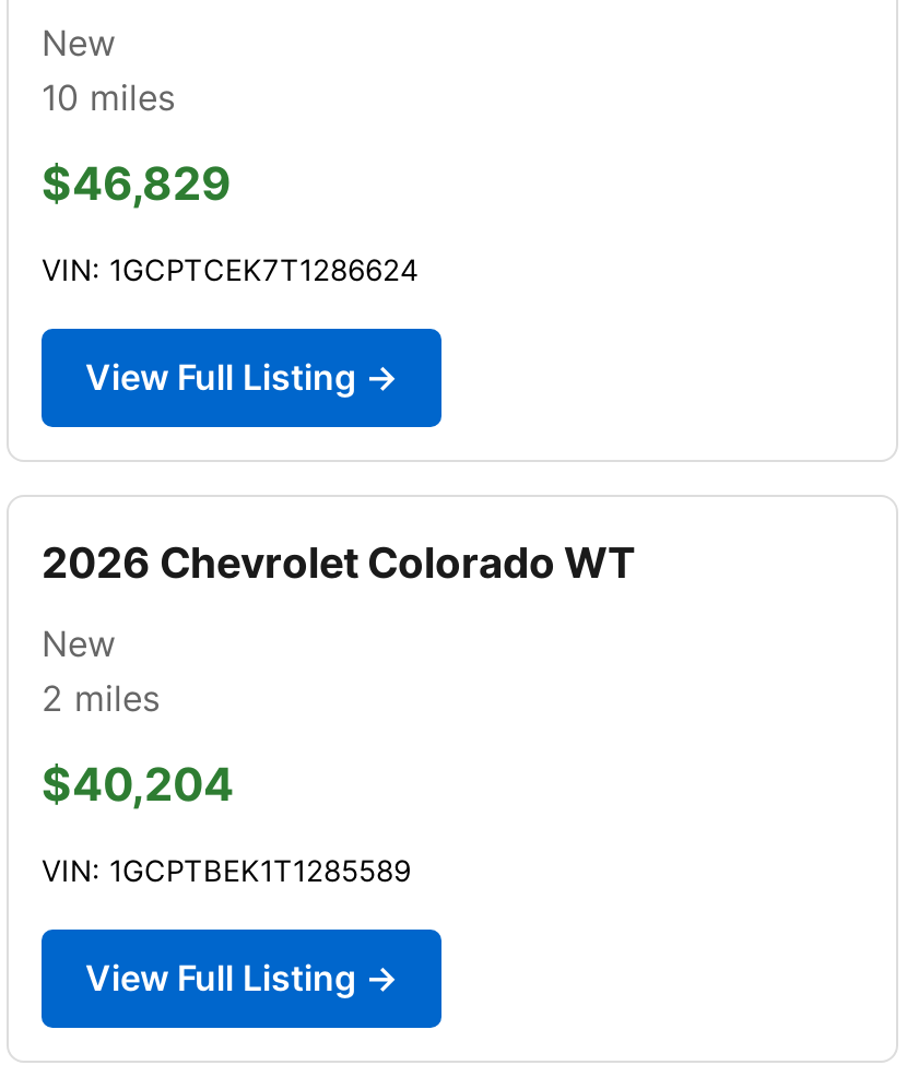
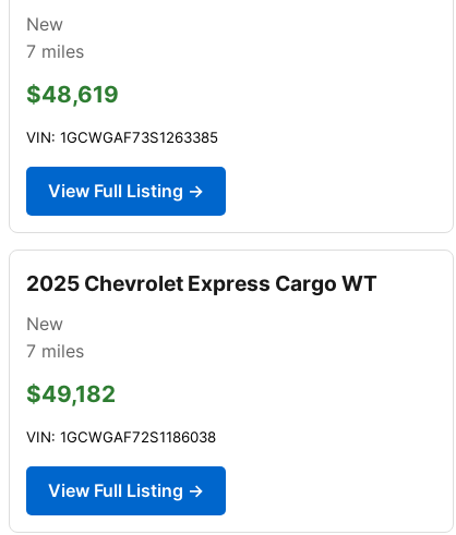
- 10 miles
+ 7 miles

- $46,829
+ $48,619

- VIN: 1GCPTCEK7T1286624
+ VIN: 1GCWGAF73S1263385

- 2026 Chevrolet Colorado WT
+ 2025 Chevrolet Express Cargo WT

- 2 miles
+ 7 miles

- $40,204
+ $49,182

- VIN: 1GCPTBEK1T1285589
+ VIN: 1GCWGAF72S1186038
